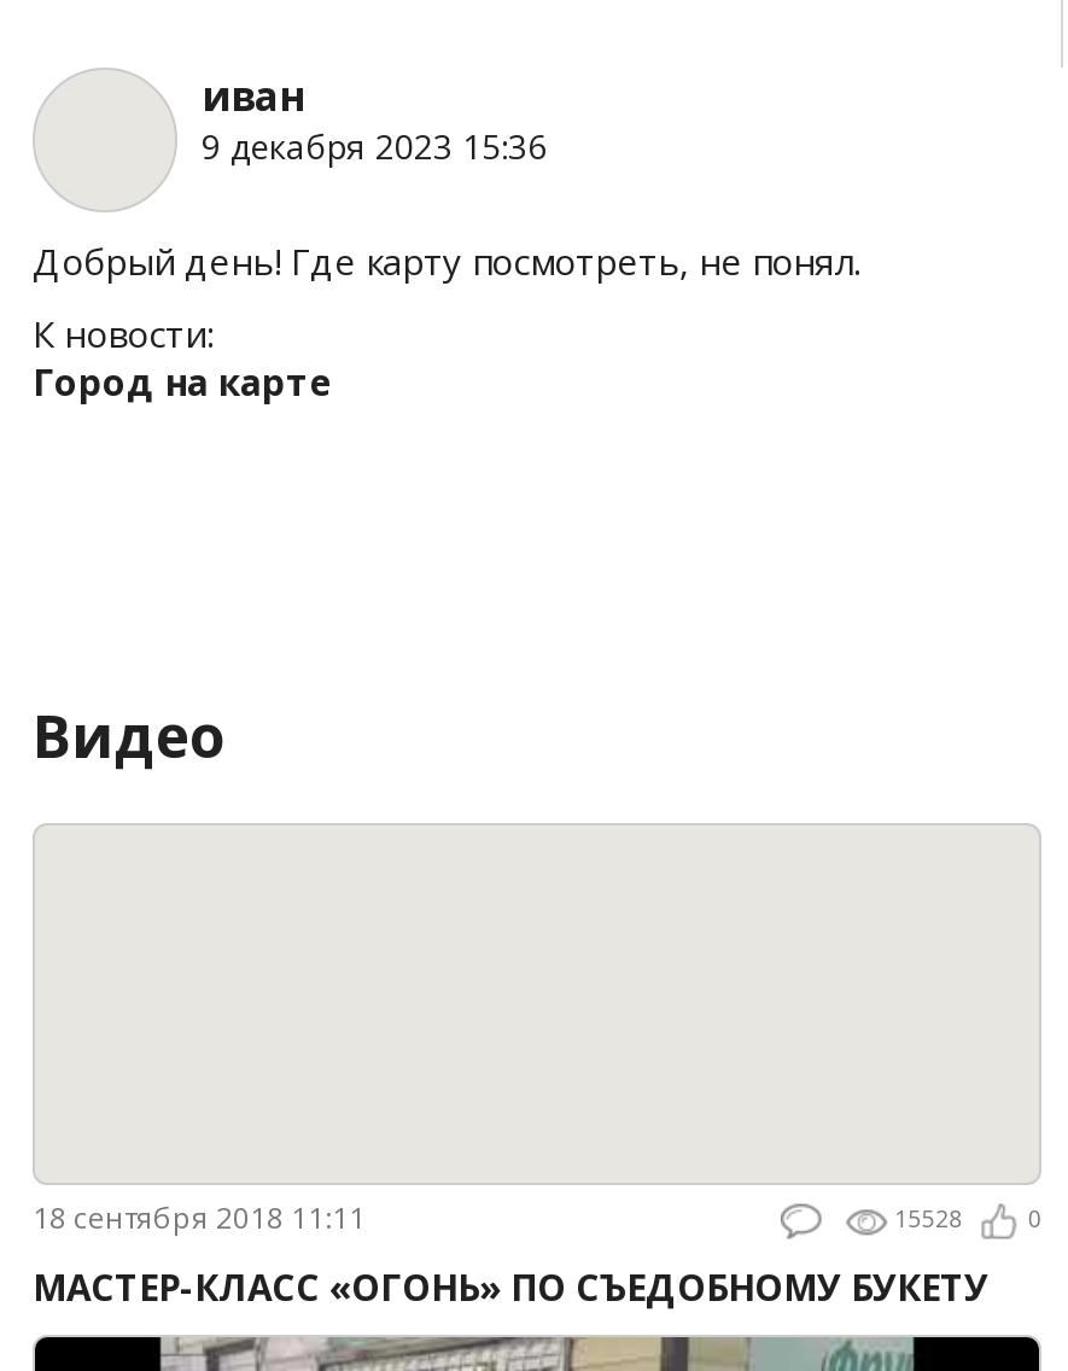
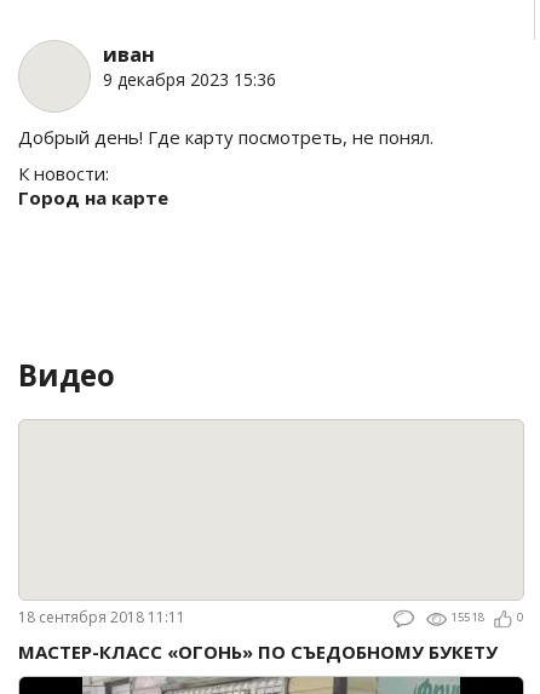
- 15528 0
+ 15518 0
